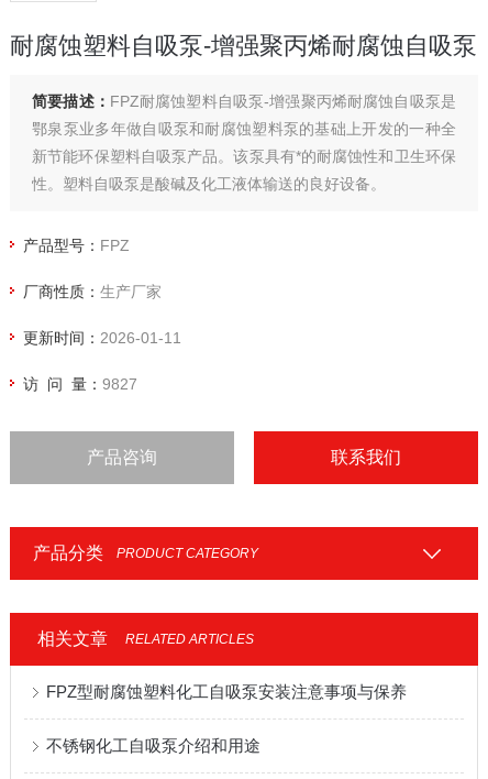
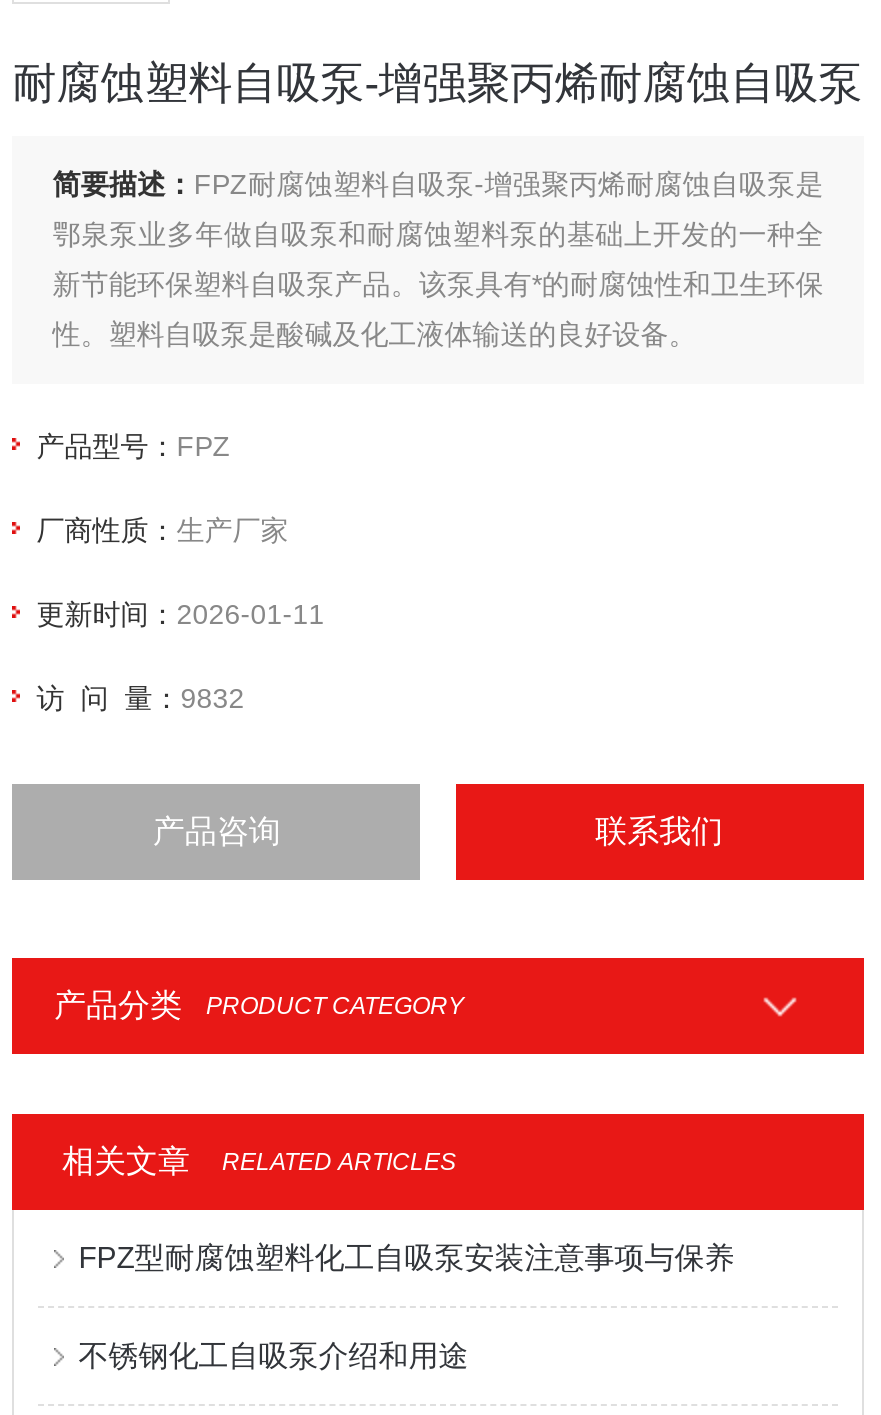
- 访 问 量：9827
+ 访 问 量：9832
